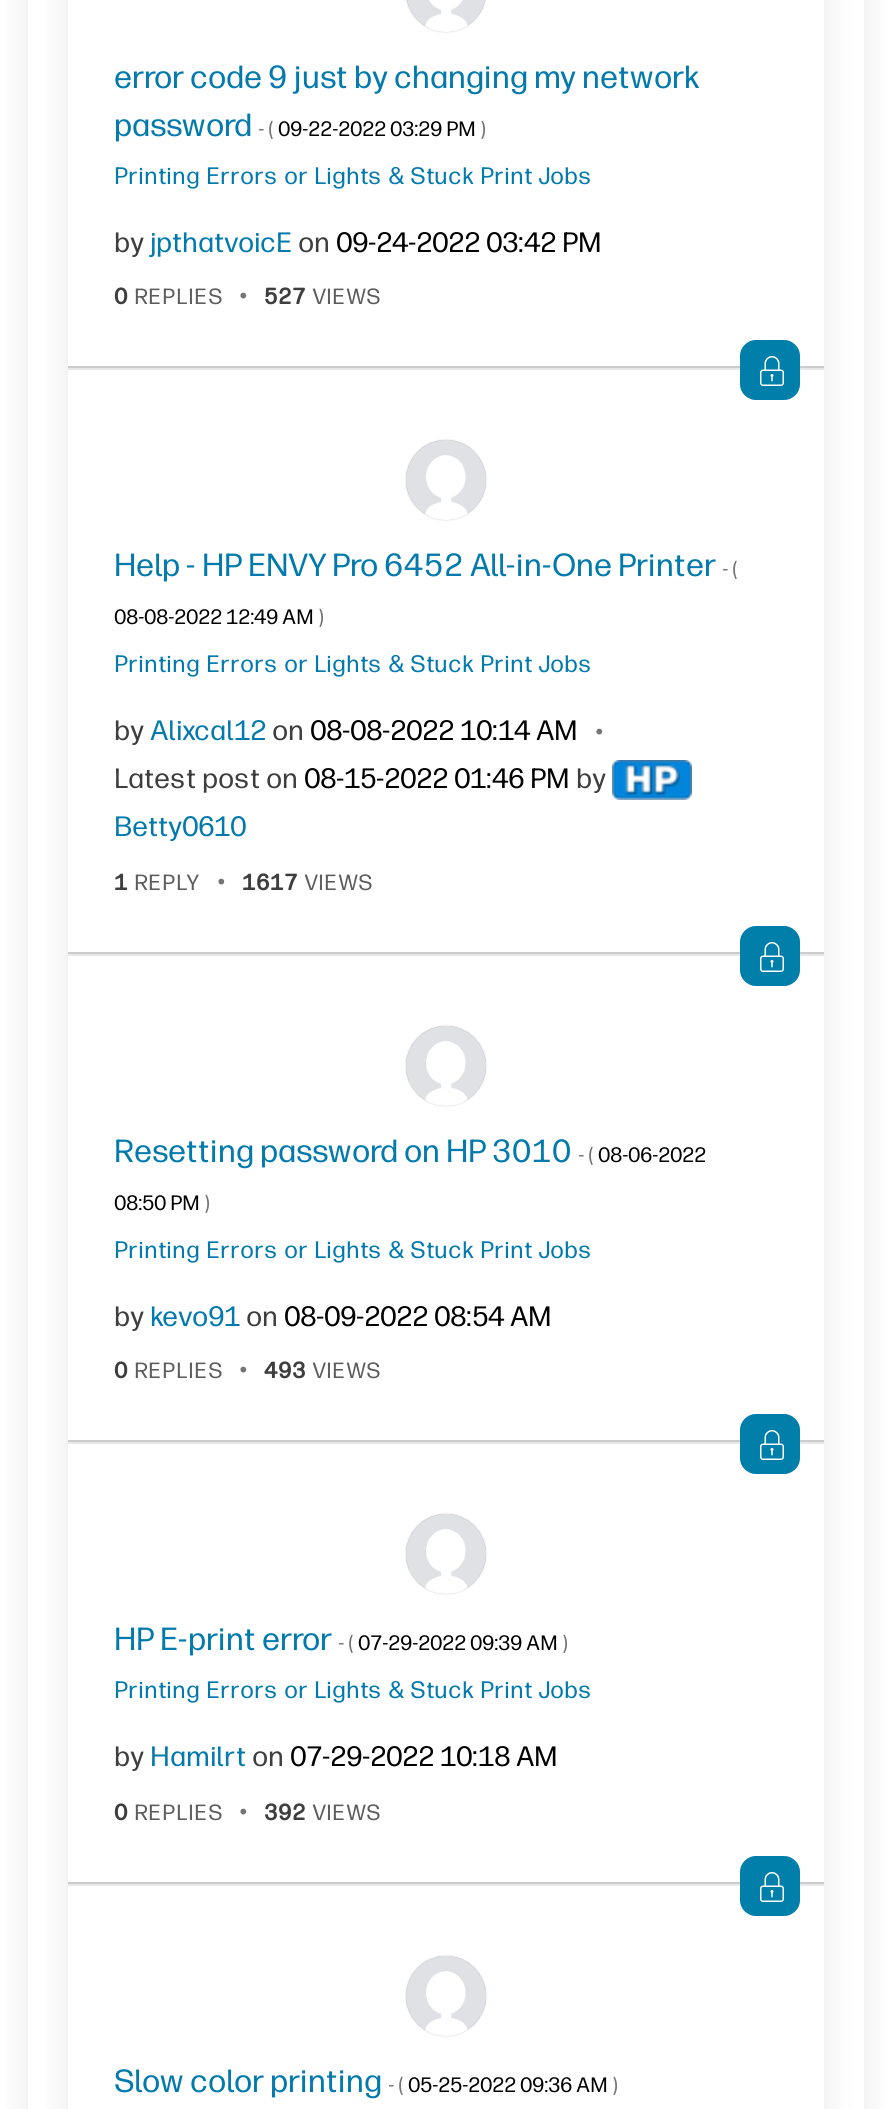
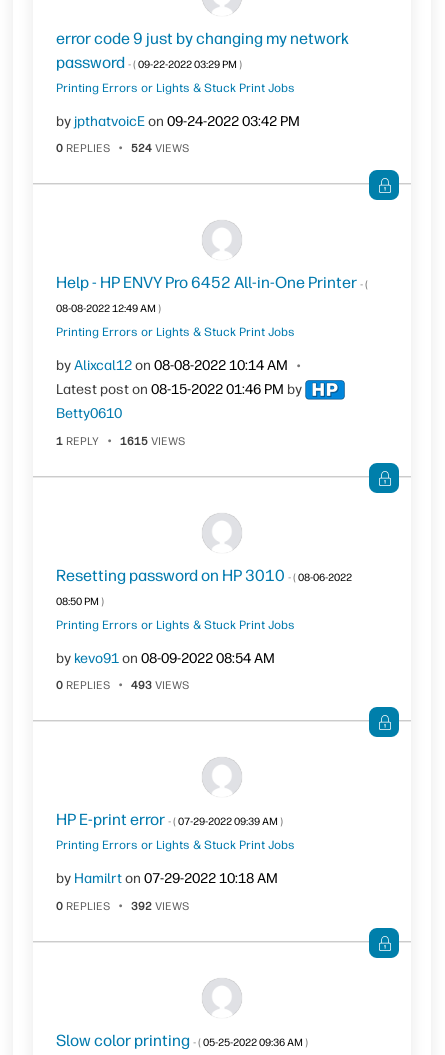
- 0 REPLIES 527 VIEWS
+ 0 REPLIES 524 VIEWS

- 1 REPLY 1617 VIEWS
+ 1 REPLY 1615 VIEWS
